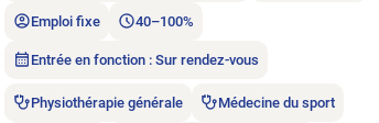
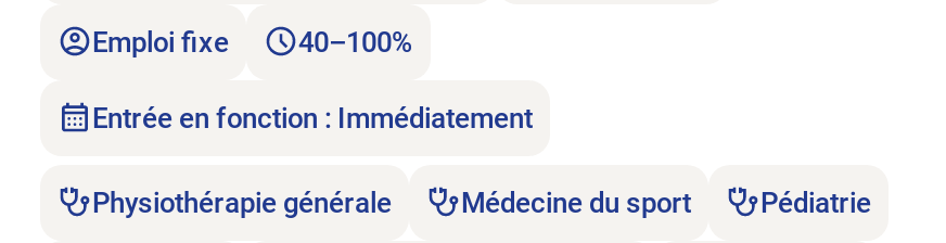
- Entrée en fonction : Sur rendez-vous
+ Entrée en fonction : Immédiatement

+ Pédiatrie
